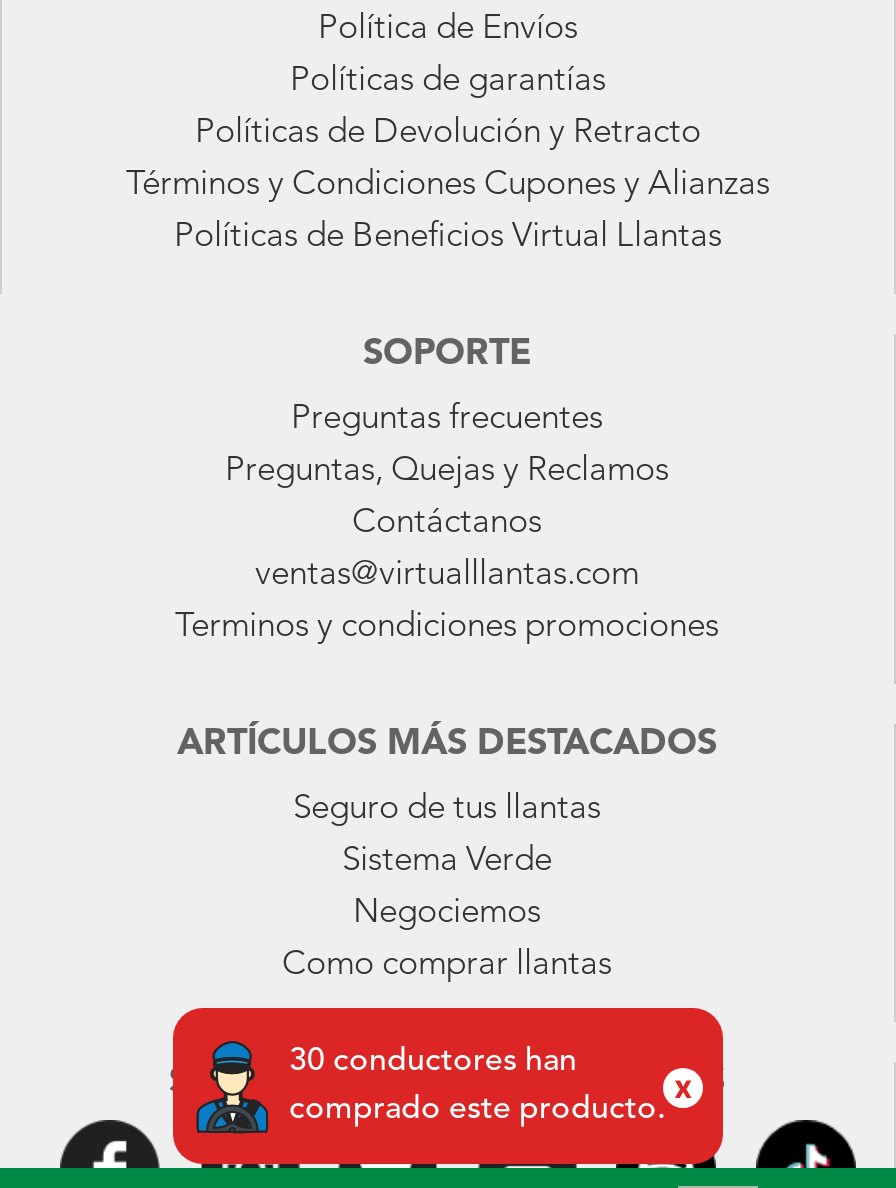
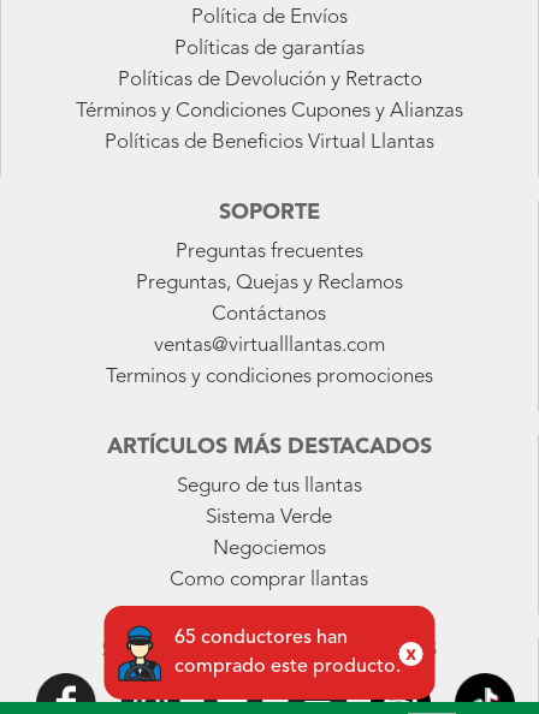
- 30 conductores han
+ 65 conductores han
